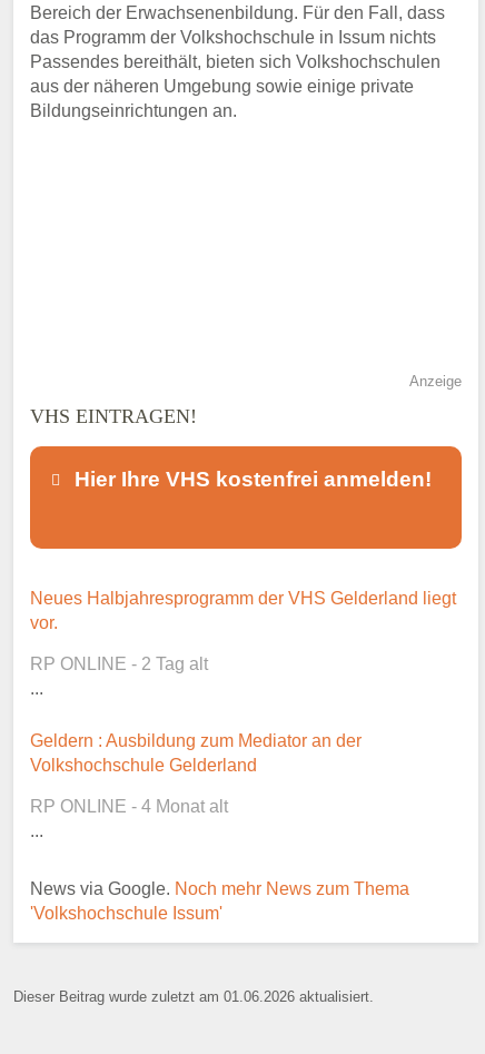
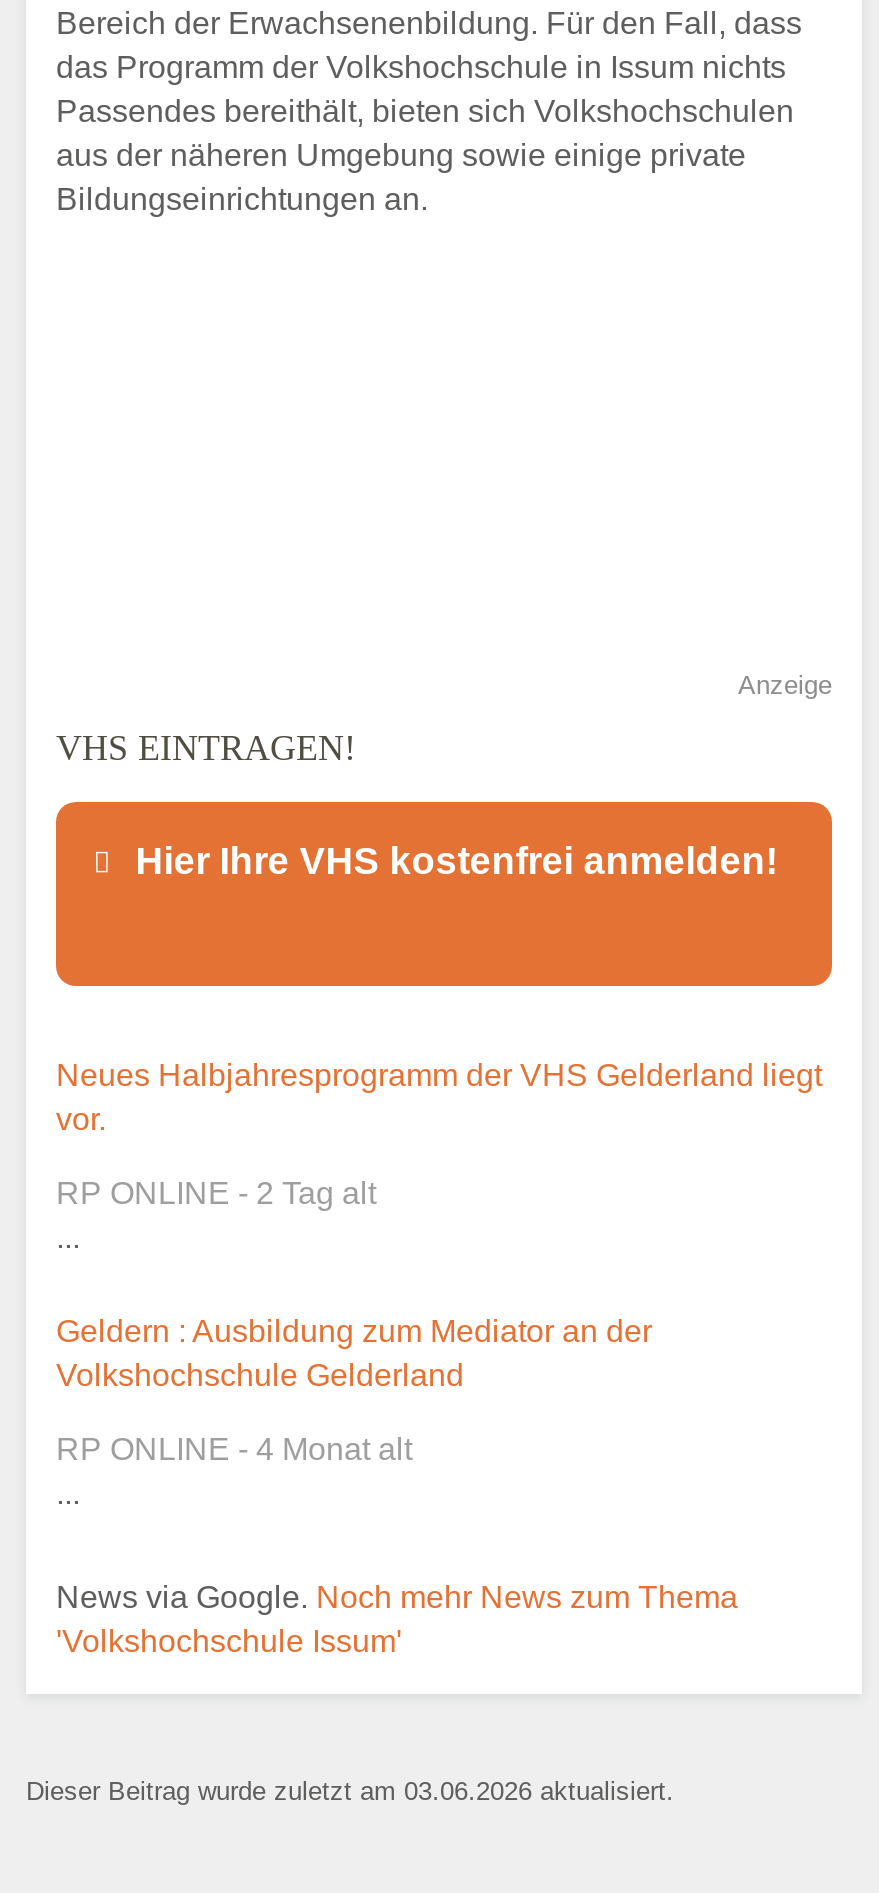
- Dieser Beitrag wurde zuletzt am 01.06.2026 aktualisiert.
+ Dieser Beitrag wurde zuletzt am 03.06.2026 aktualisiert.
